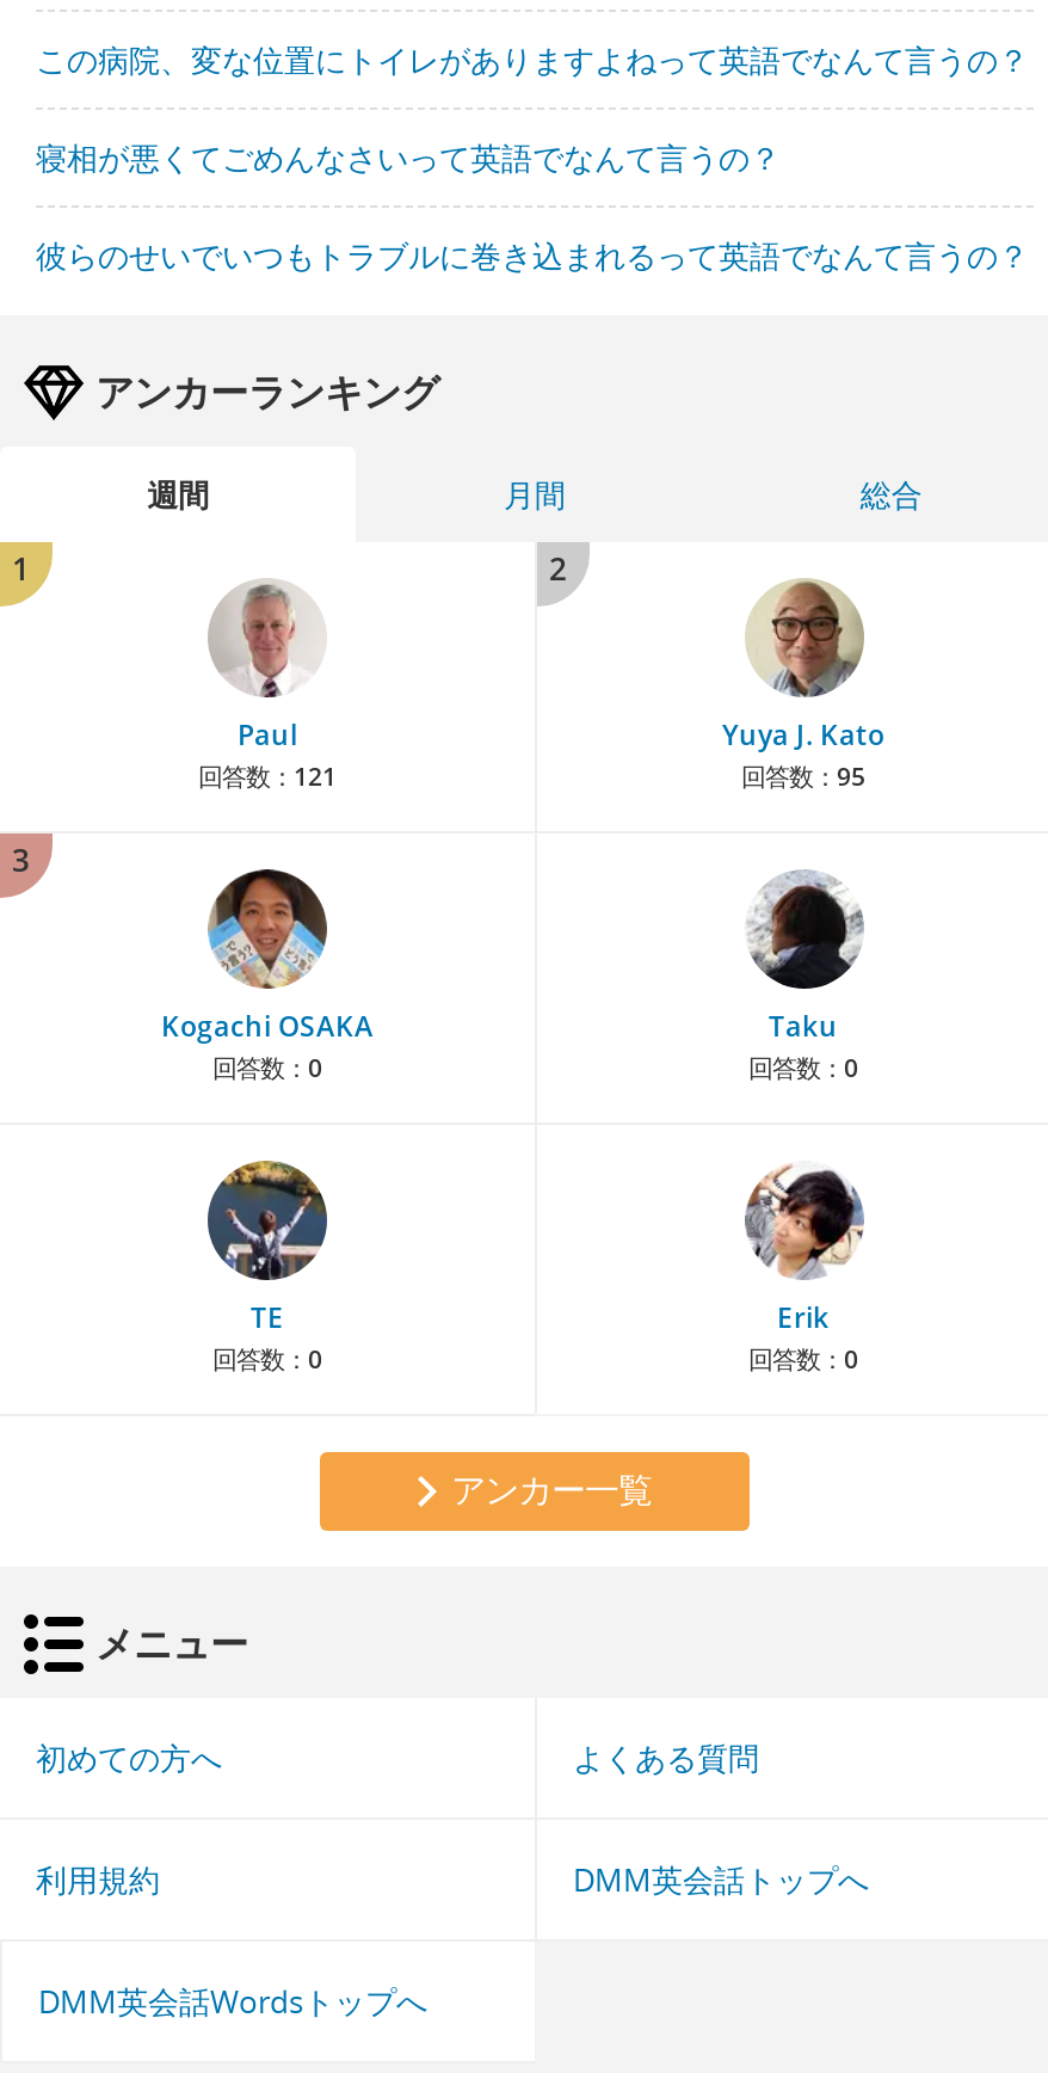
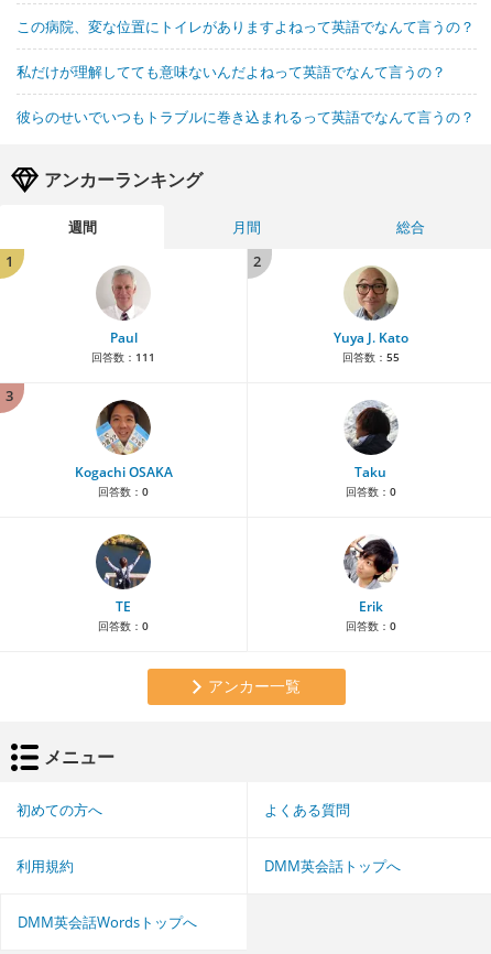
- 寝相が悪くてごめんなさいって英語でなんて言うの？
+ 私だけが理解してても意味ないんだよねって英語でなんて言うの？

- 回答数：121
+ 回答数：111

- 回答数：95
+ 回答数：55
